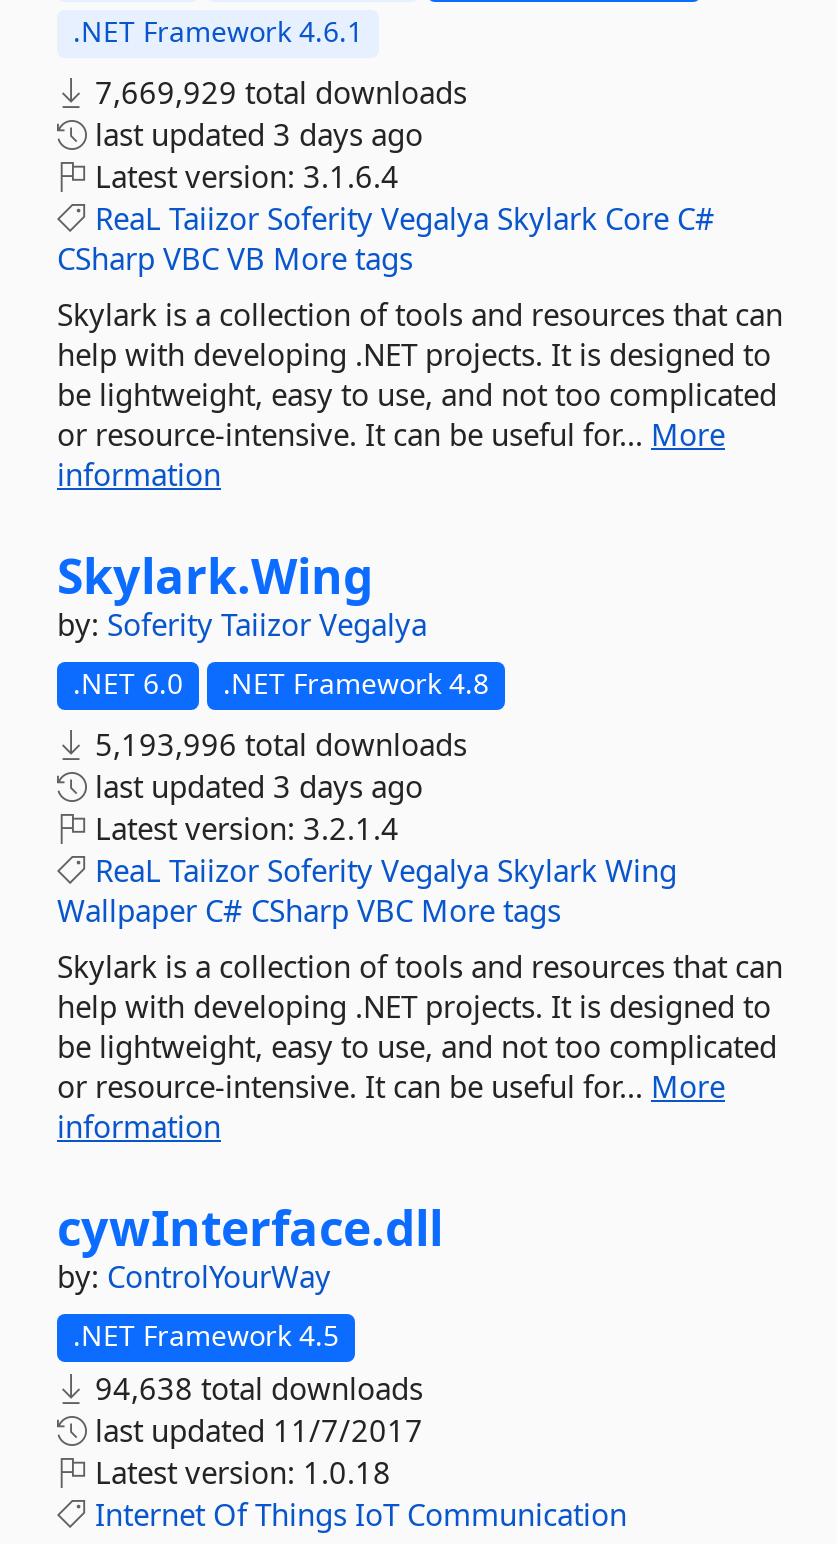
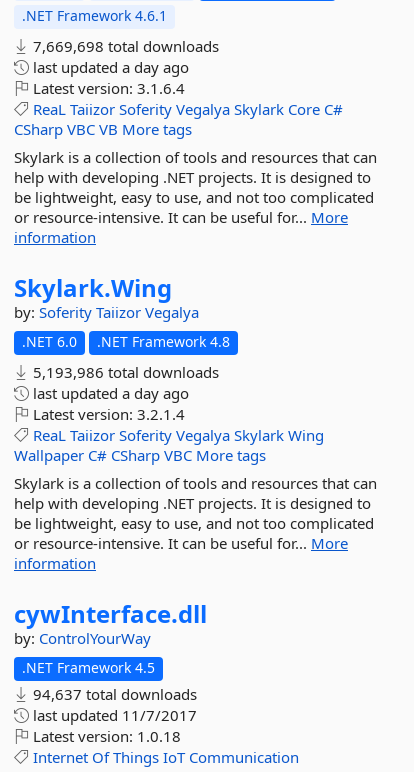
- 7,669,929 total downloads
+ 7,669,698 total downloads

- last updated 3 days ago
+ last updated a day ago

- 5,193,996 total downloads
+ 5,193,986 total downloads

- last updated 3 days ago
+ last updated a day ago

- 94,638 total downloads
+ 94,637 total downloads
